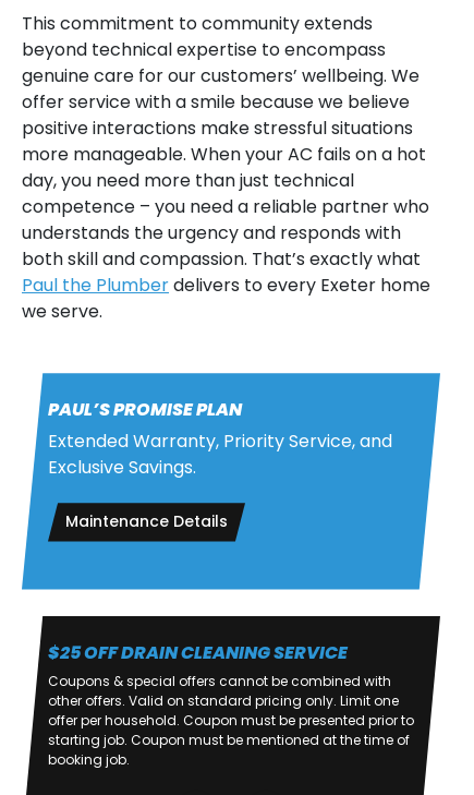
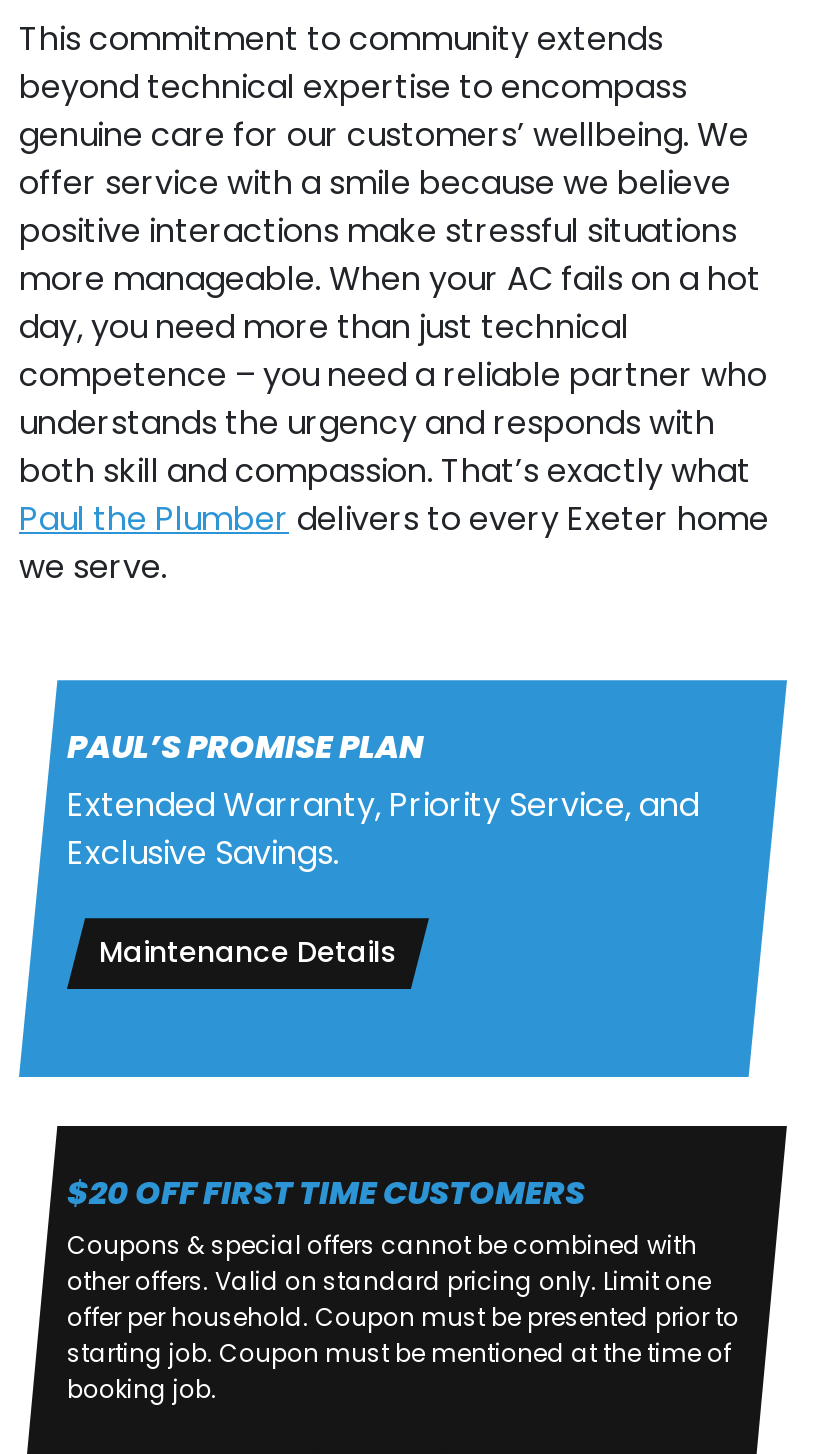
- $25 OFF DRAIN CLEANING SERVICE
+ $20 OFF FIRST TIME CUSTOMERS
